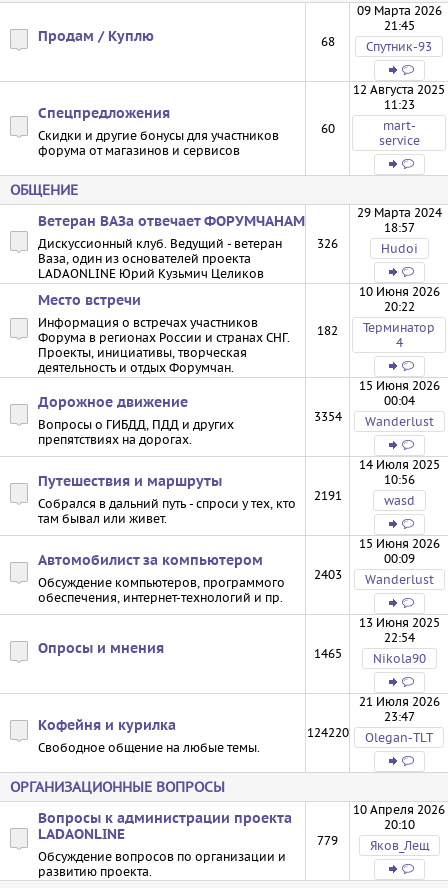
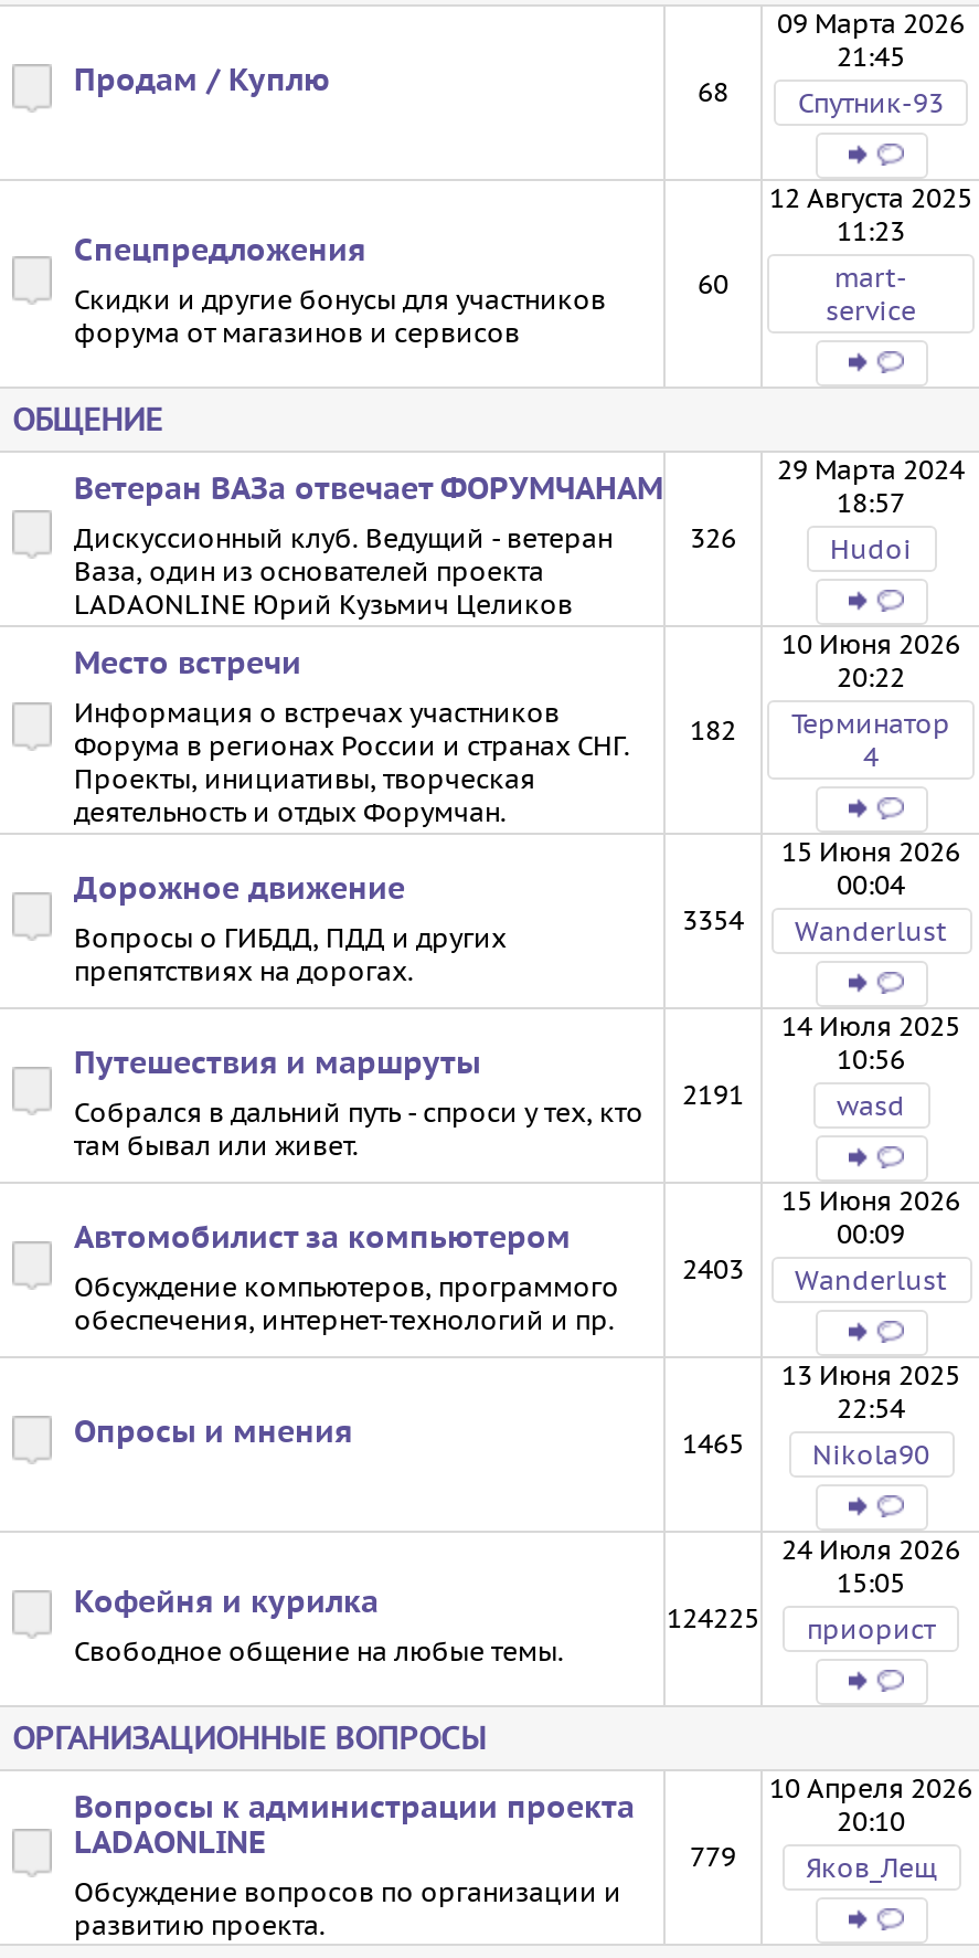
- 21 Июля 2026
- 23:47
- Olegan-TLT
+ 24 Июля 2026
+ 15:05
+ приорист

- 124220
+ 124225
